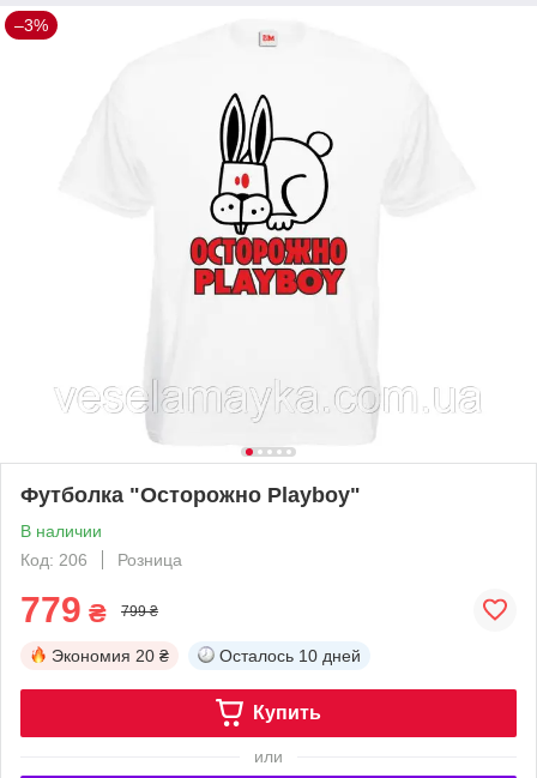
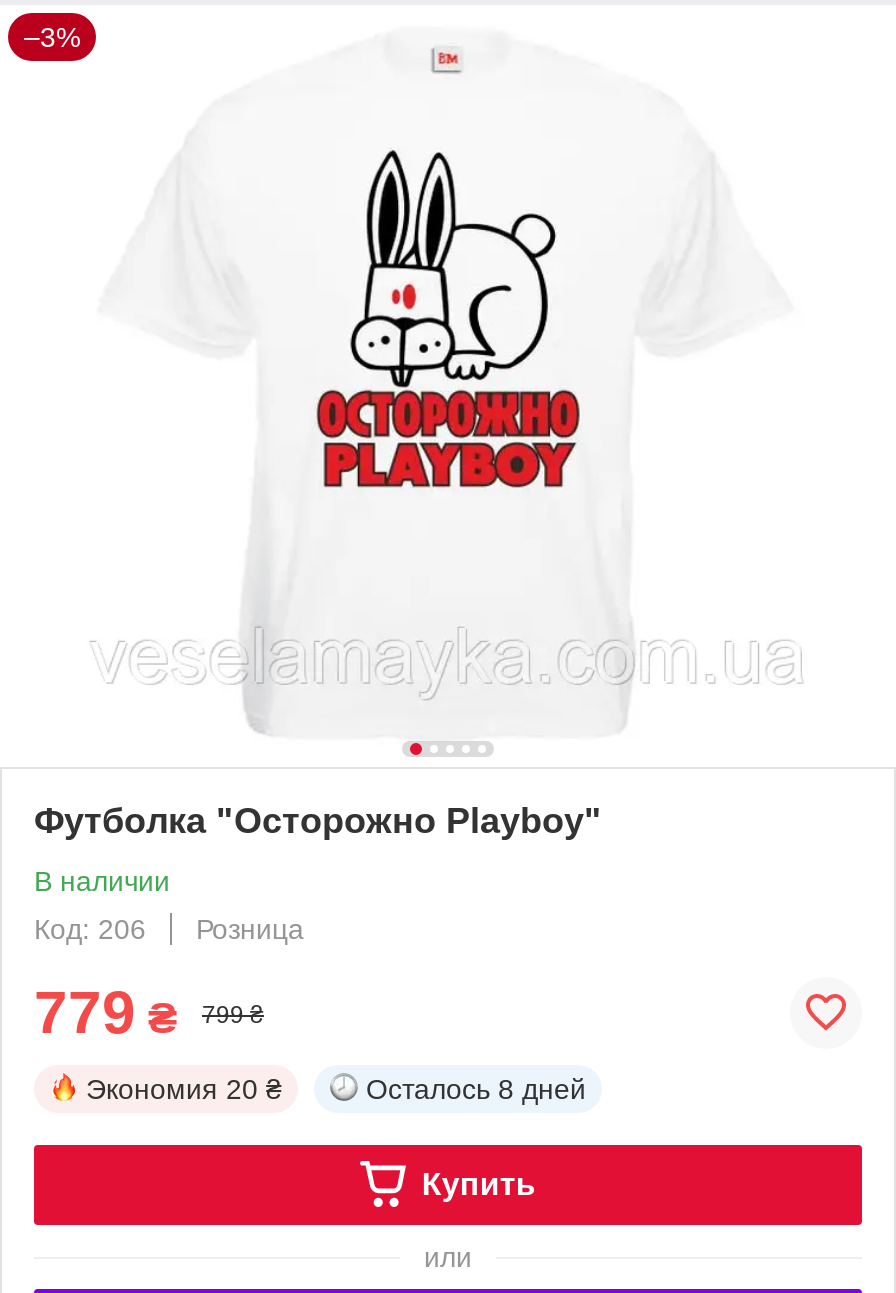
- Осталось 10 дней
+ Осталось 8 дней
